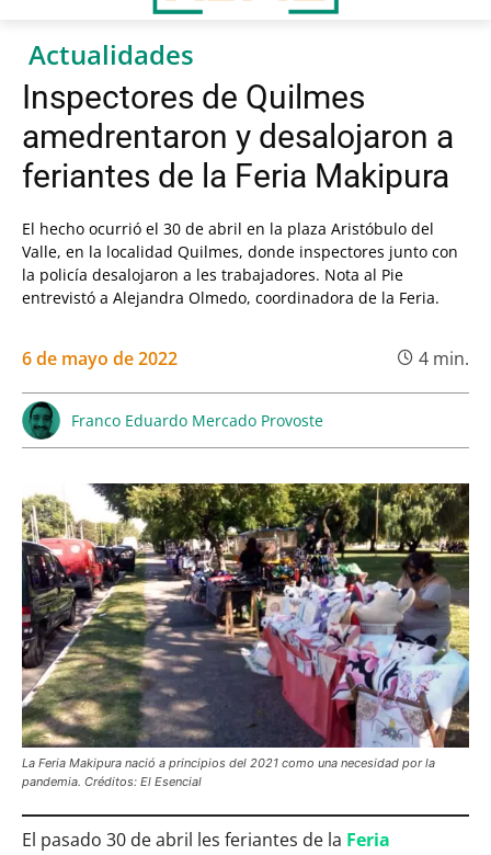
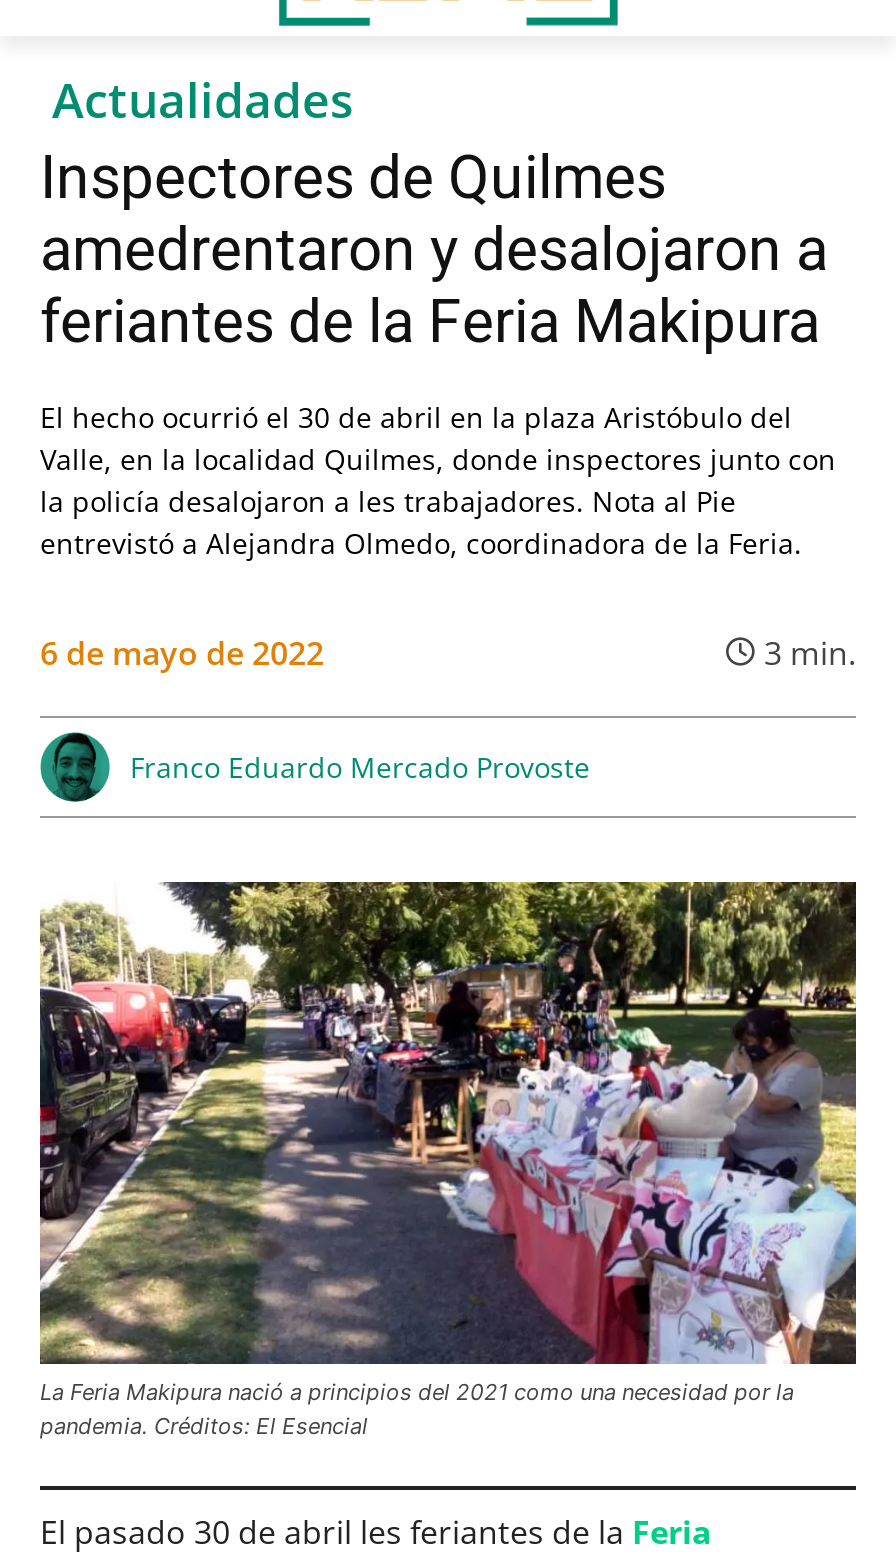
- 4 min.
+ 3 min.
